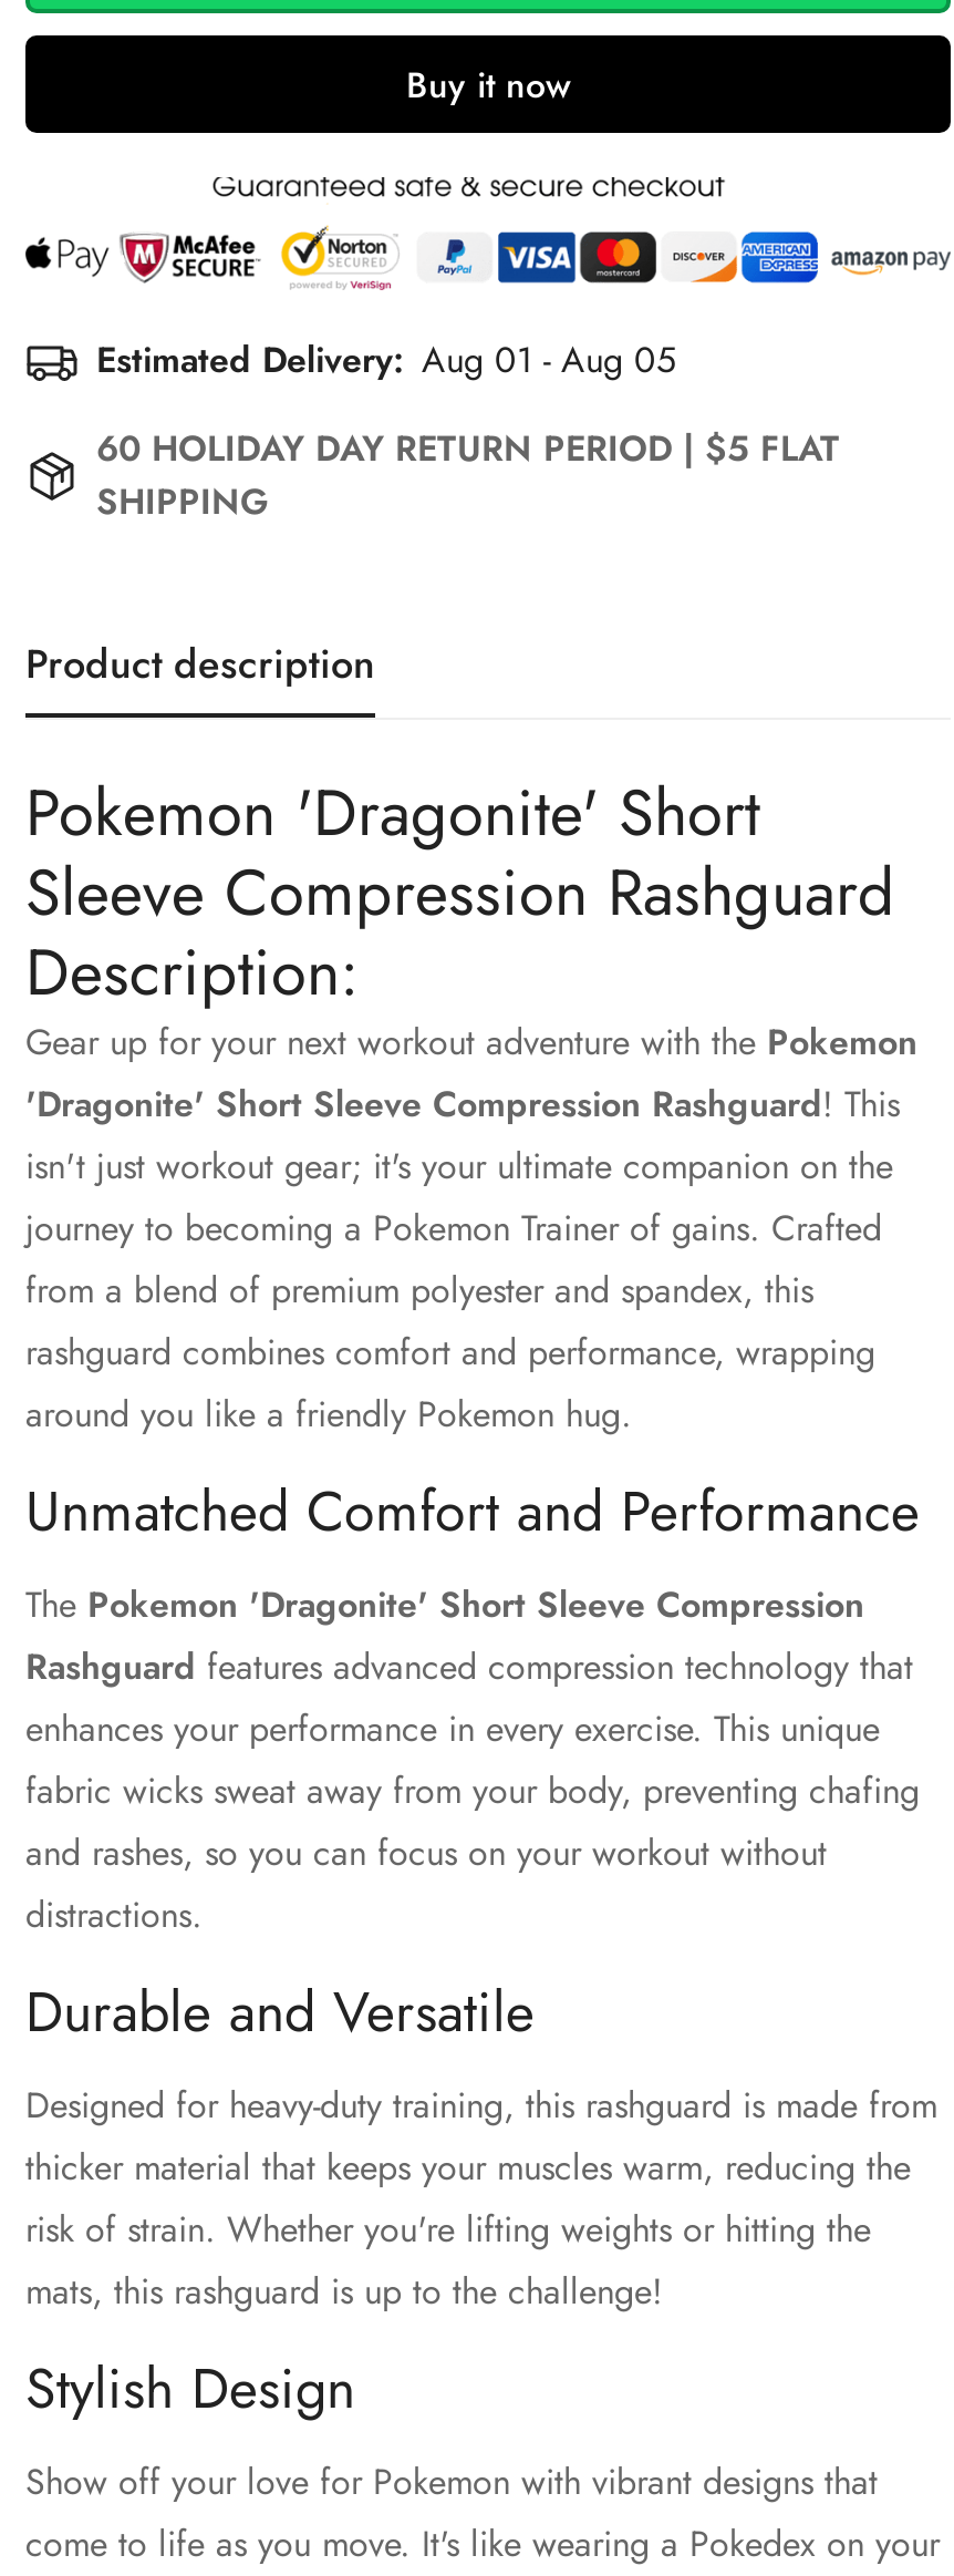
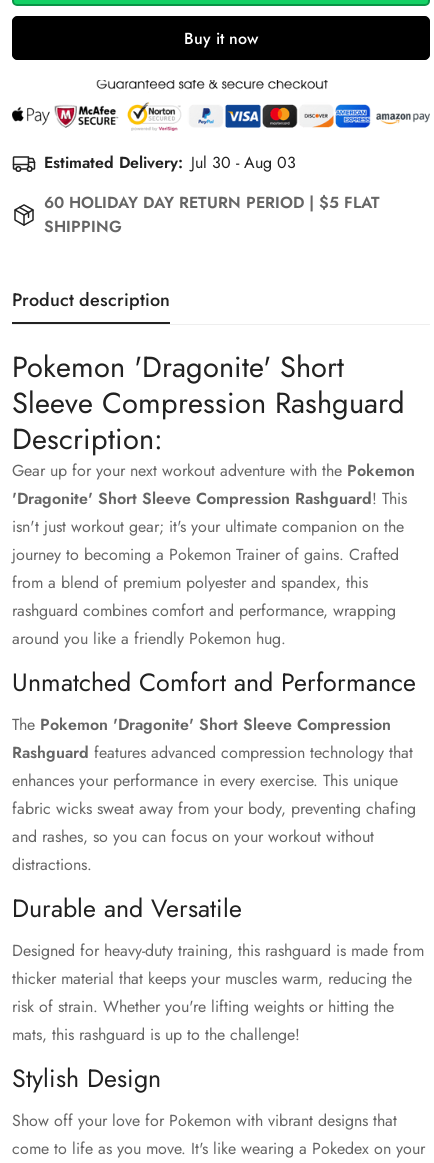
- Estimated Delivery: Aug 01 - Aug 05
+ Estimated Delivery: Jul 30 - Aug 03
